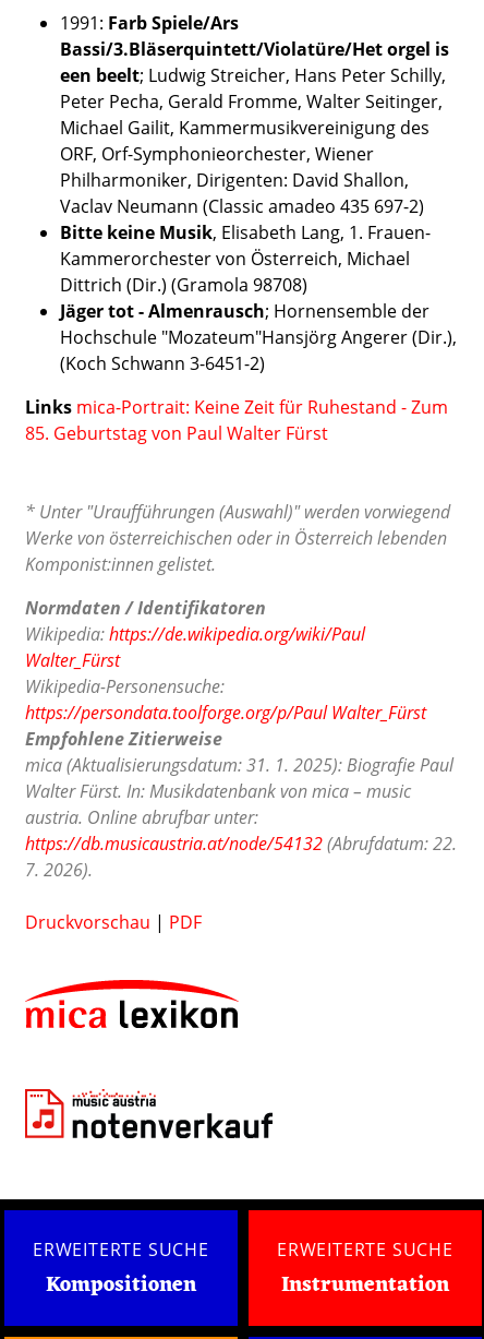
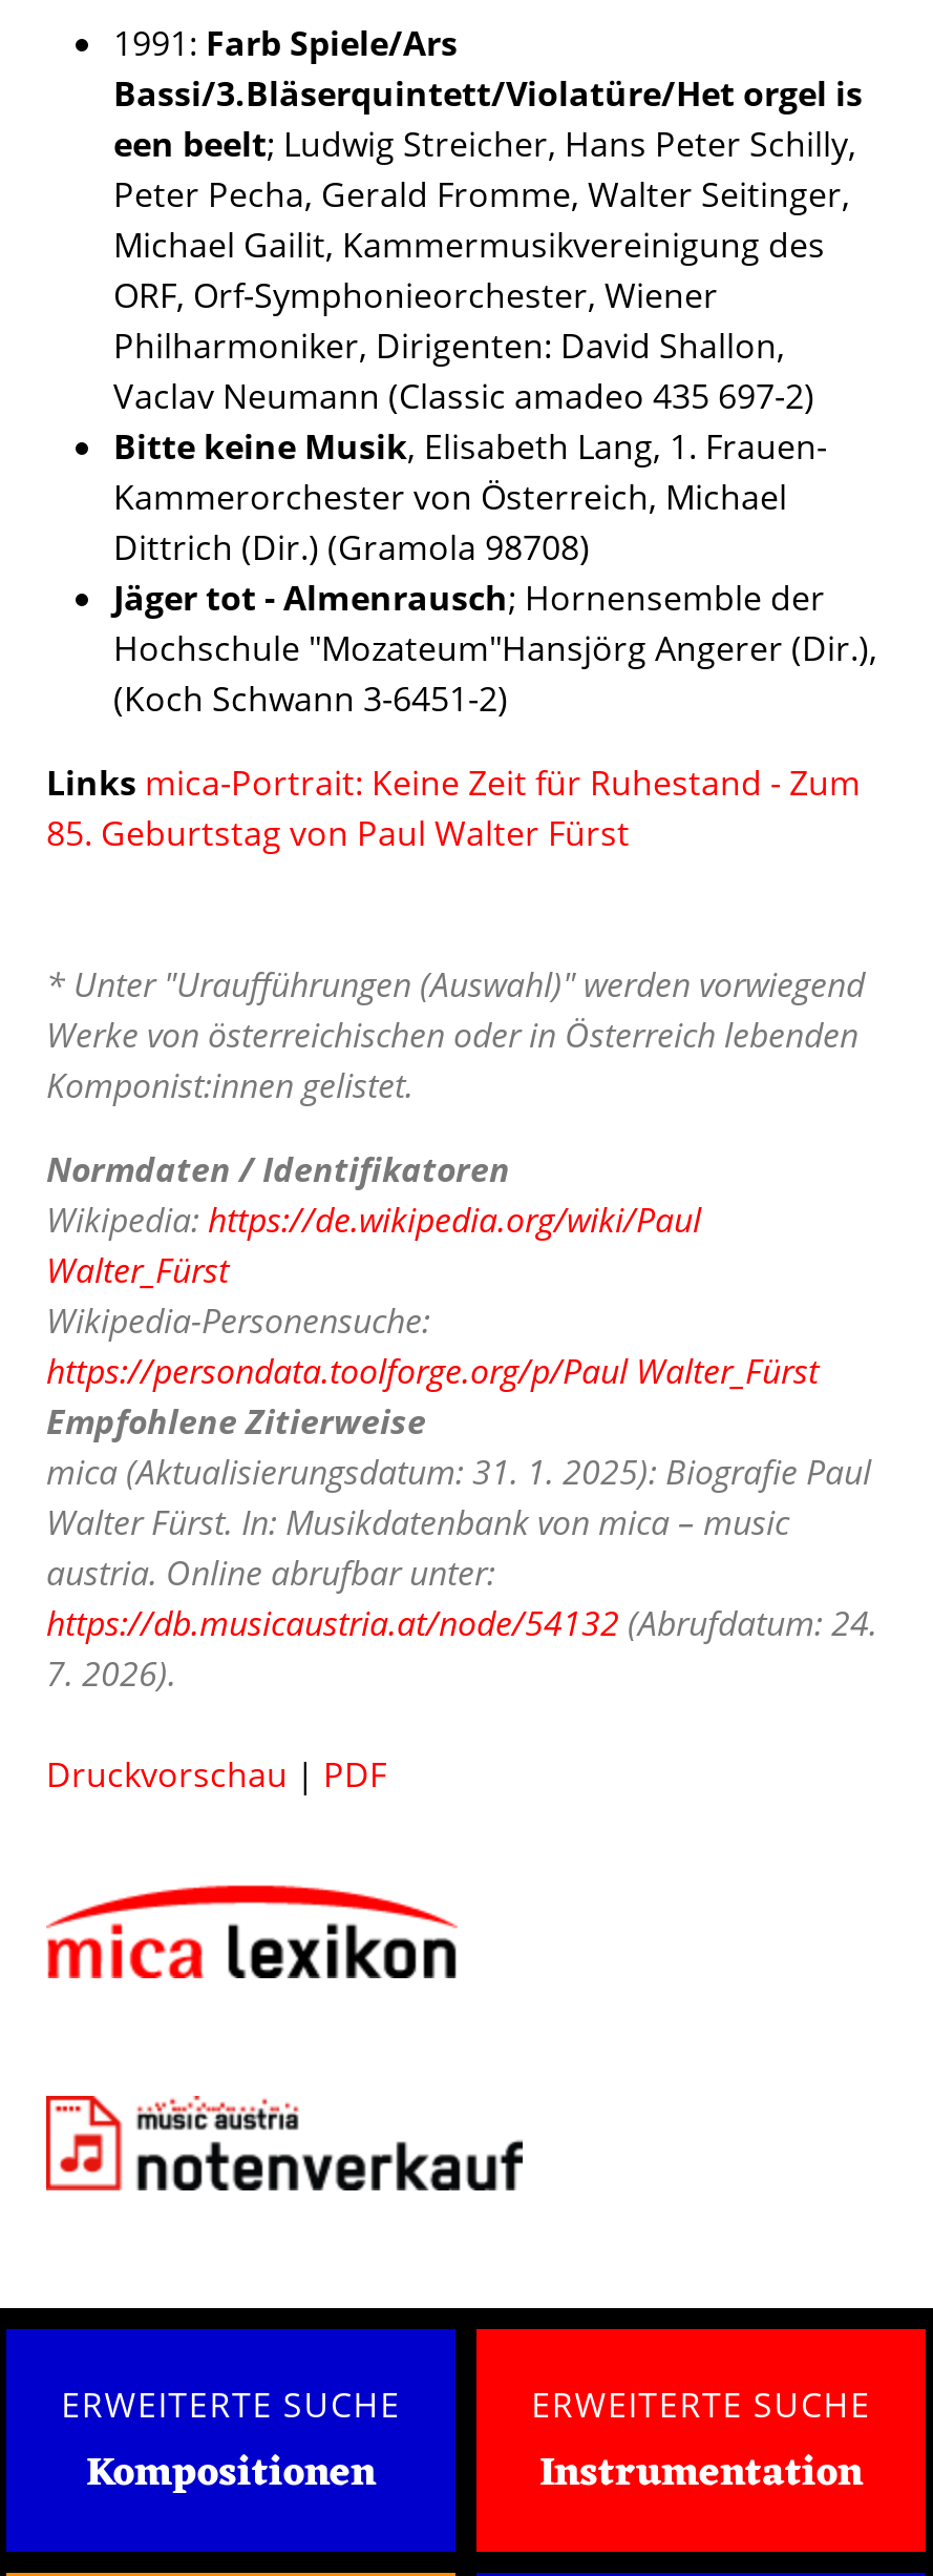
- https://db.musicaustria.at/node/54132 (Abrufdatum: 22.
+ https://db.musicaustria.at/node/54132 (Abrufdatum: 24.
